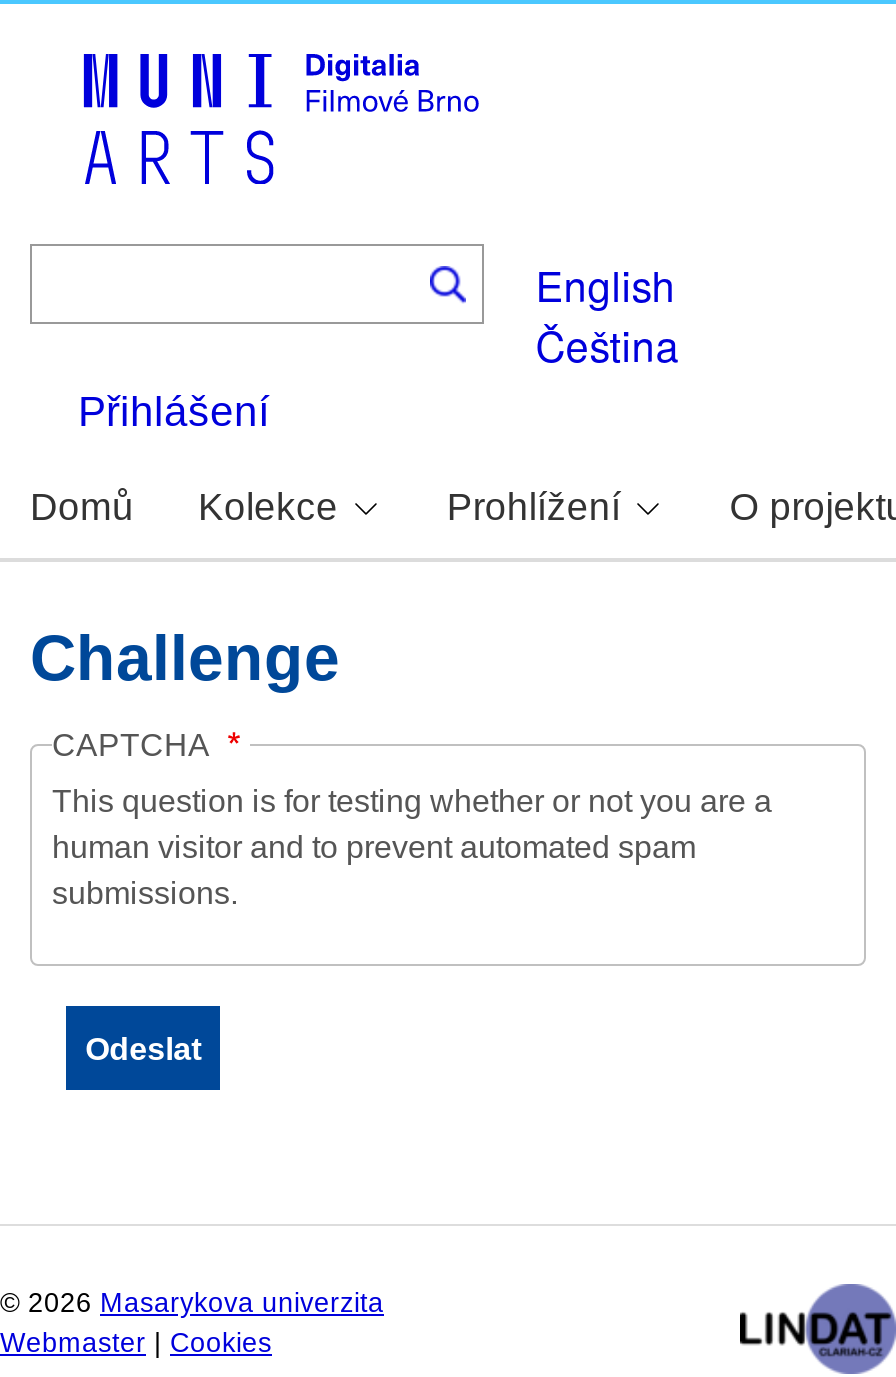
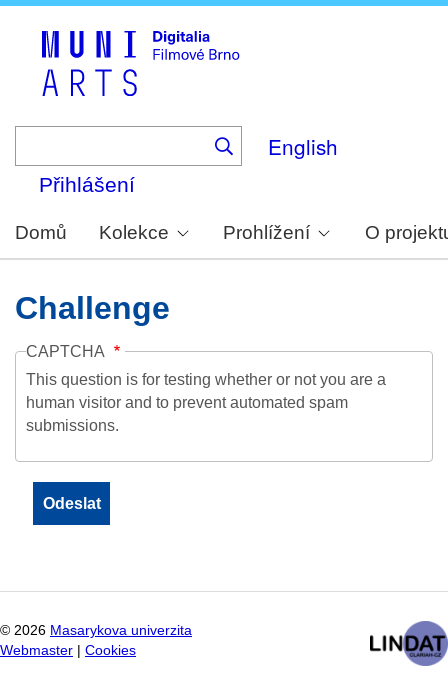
- Čeština
